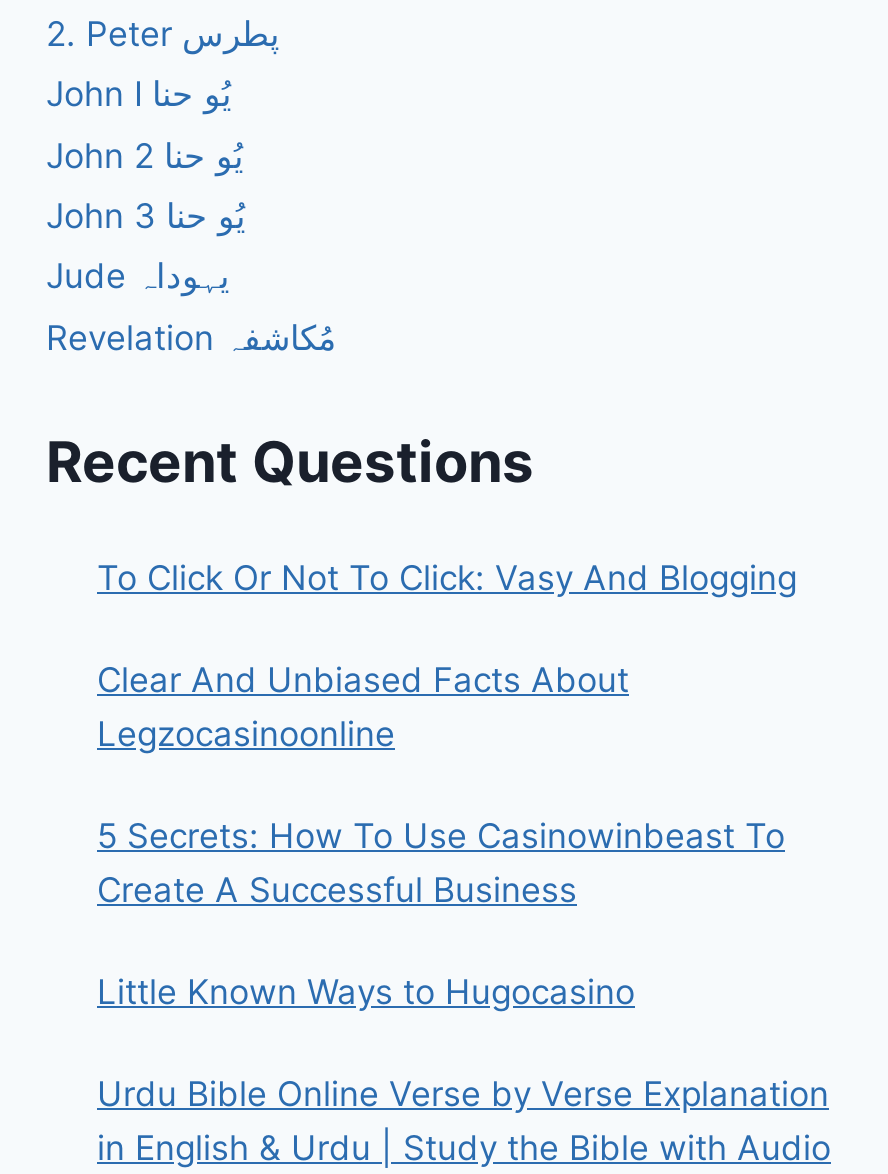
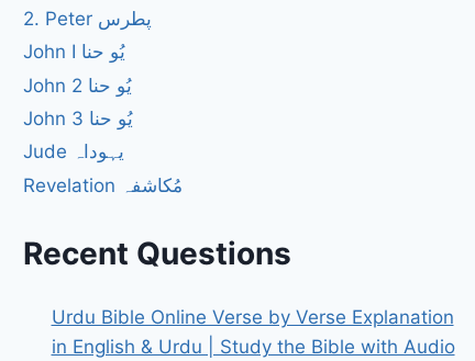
- To Click Or Not To Click: Vasy And Blogging
- Clear And Unbiased Facts About
- Legzocasinoonline
- 5 Secrets: How To Use Casinowinbeast To
- Create A Successful Business
- Little Known Ways to Hugocasino
